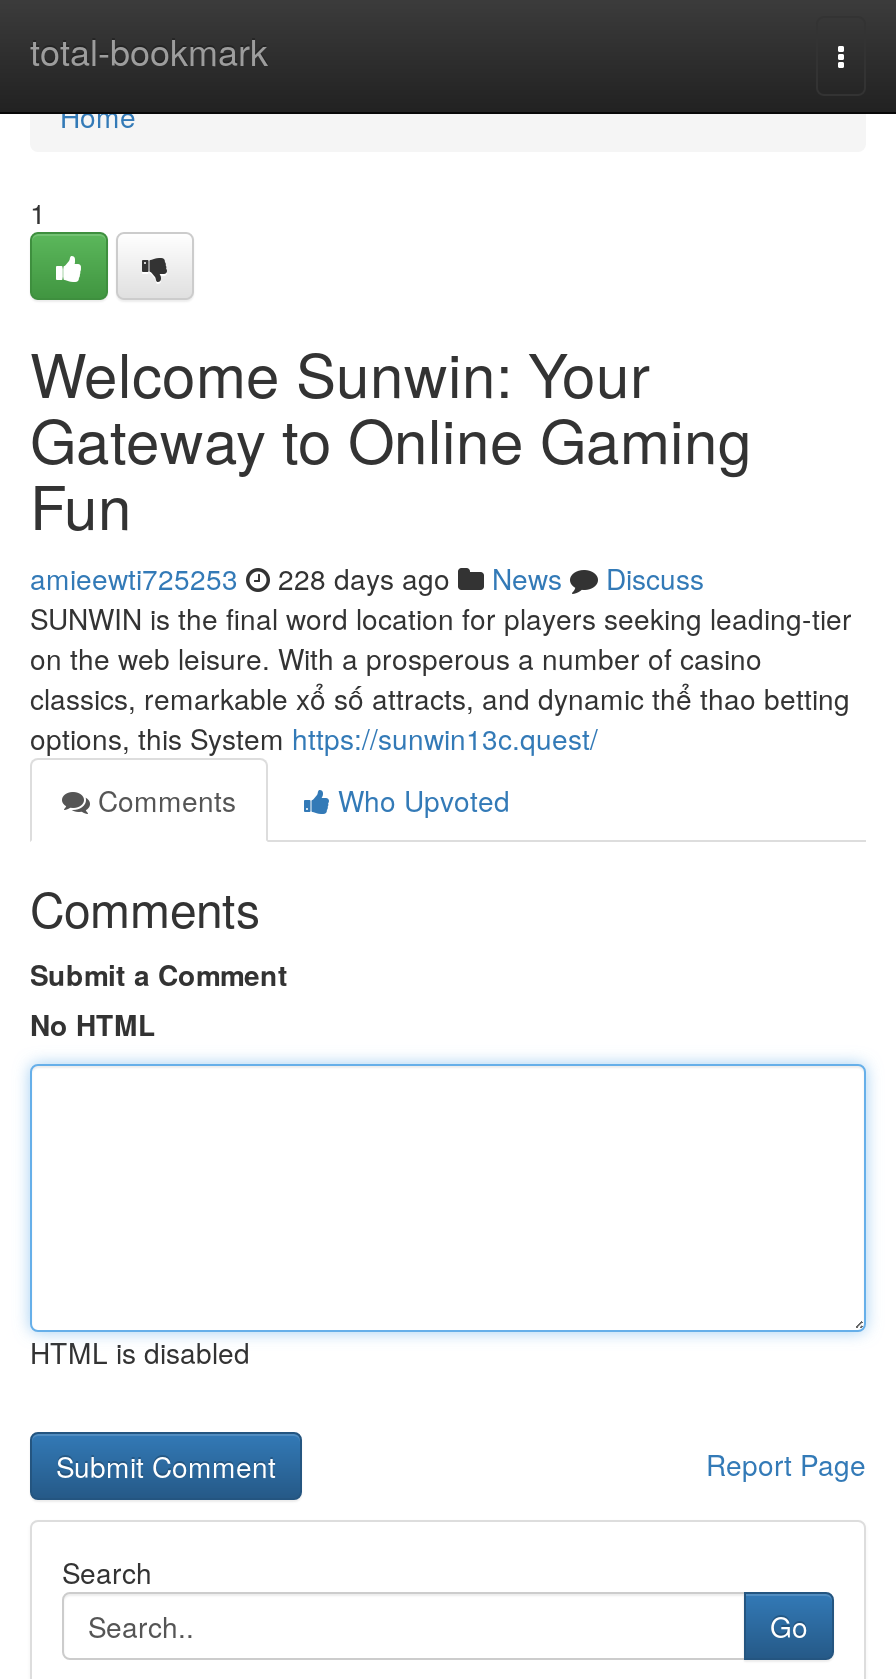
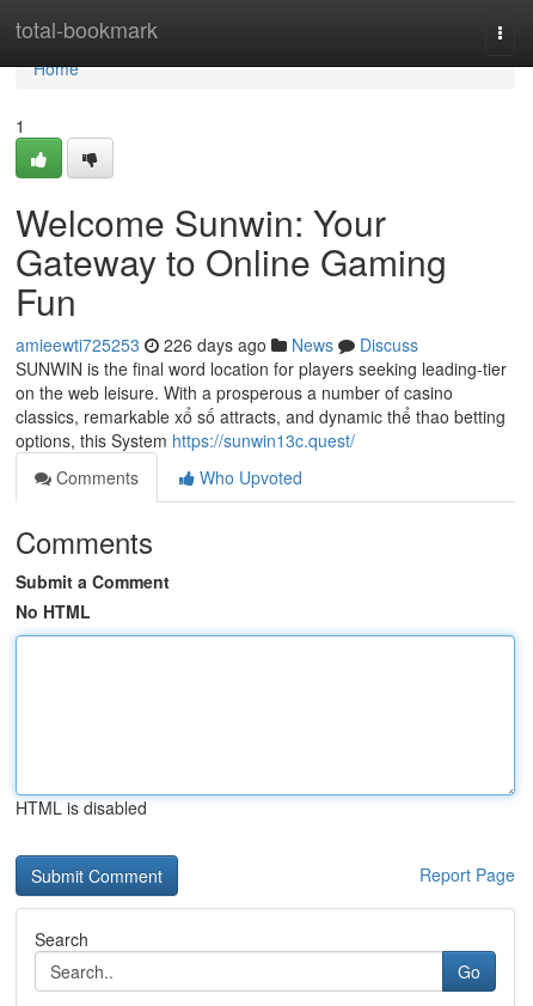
- amieewti725253 228 days ago News Discuss
+ amieewti725253 226 days ago News Discuss
